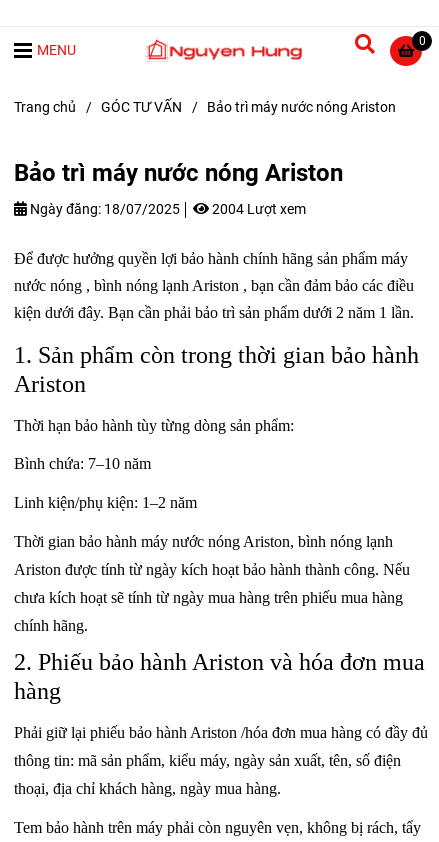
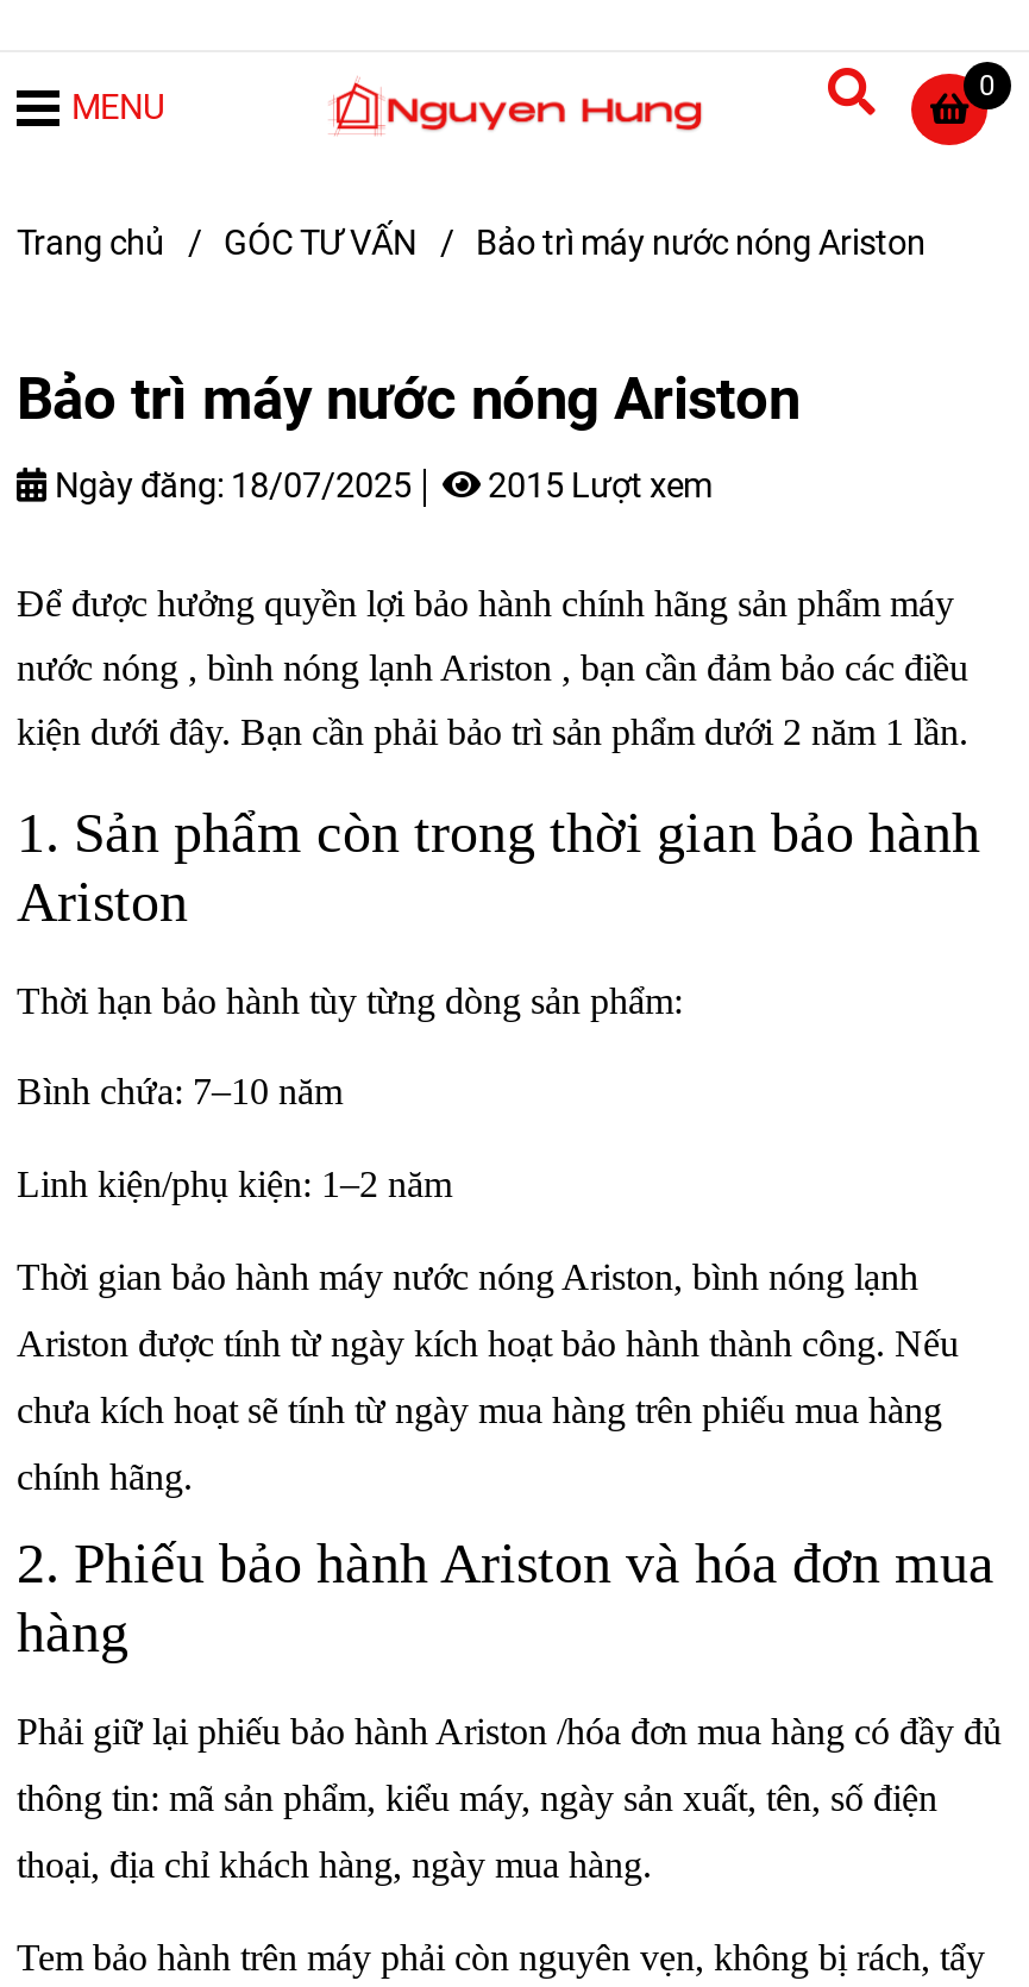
- Ngày đăng: 18/07/2025 2004 Lượt xem
+ Ngày đăng: 18/07/2025 2015 Lượt xem
